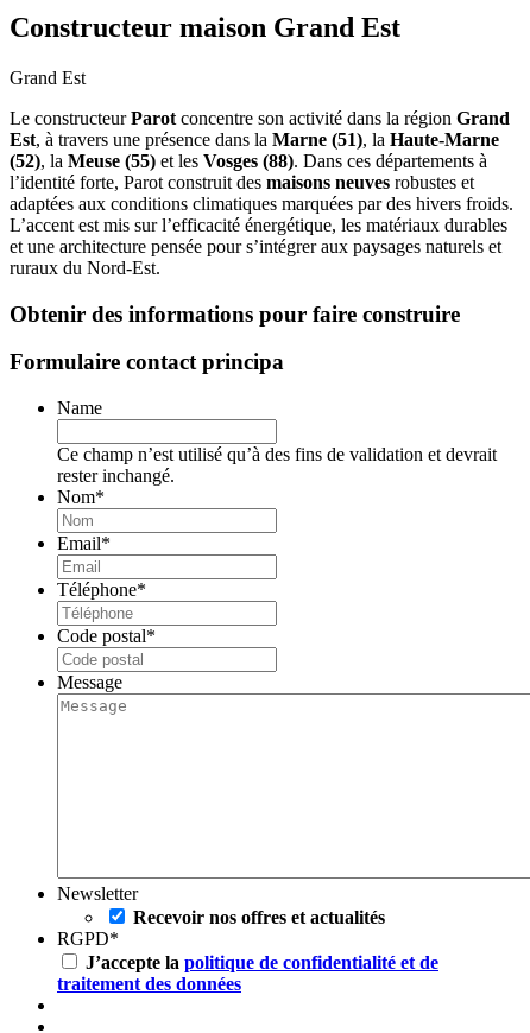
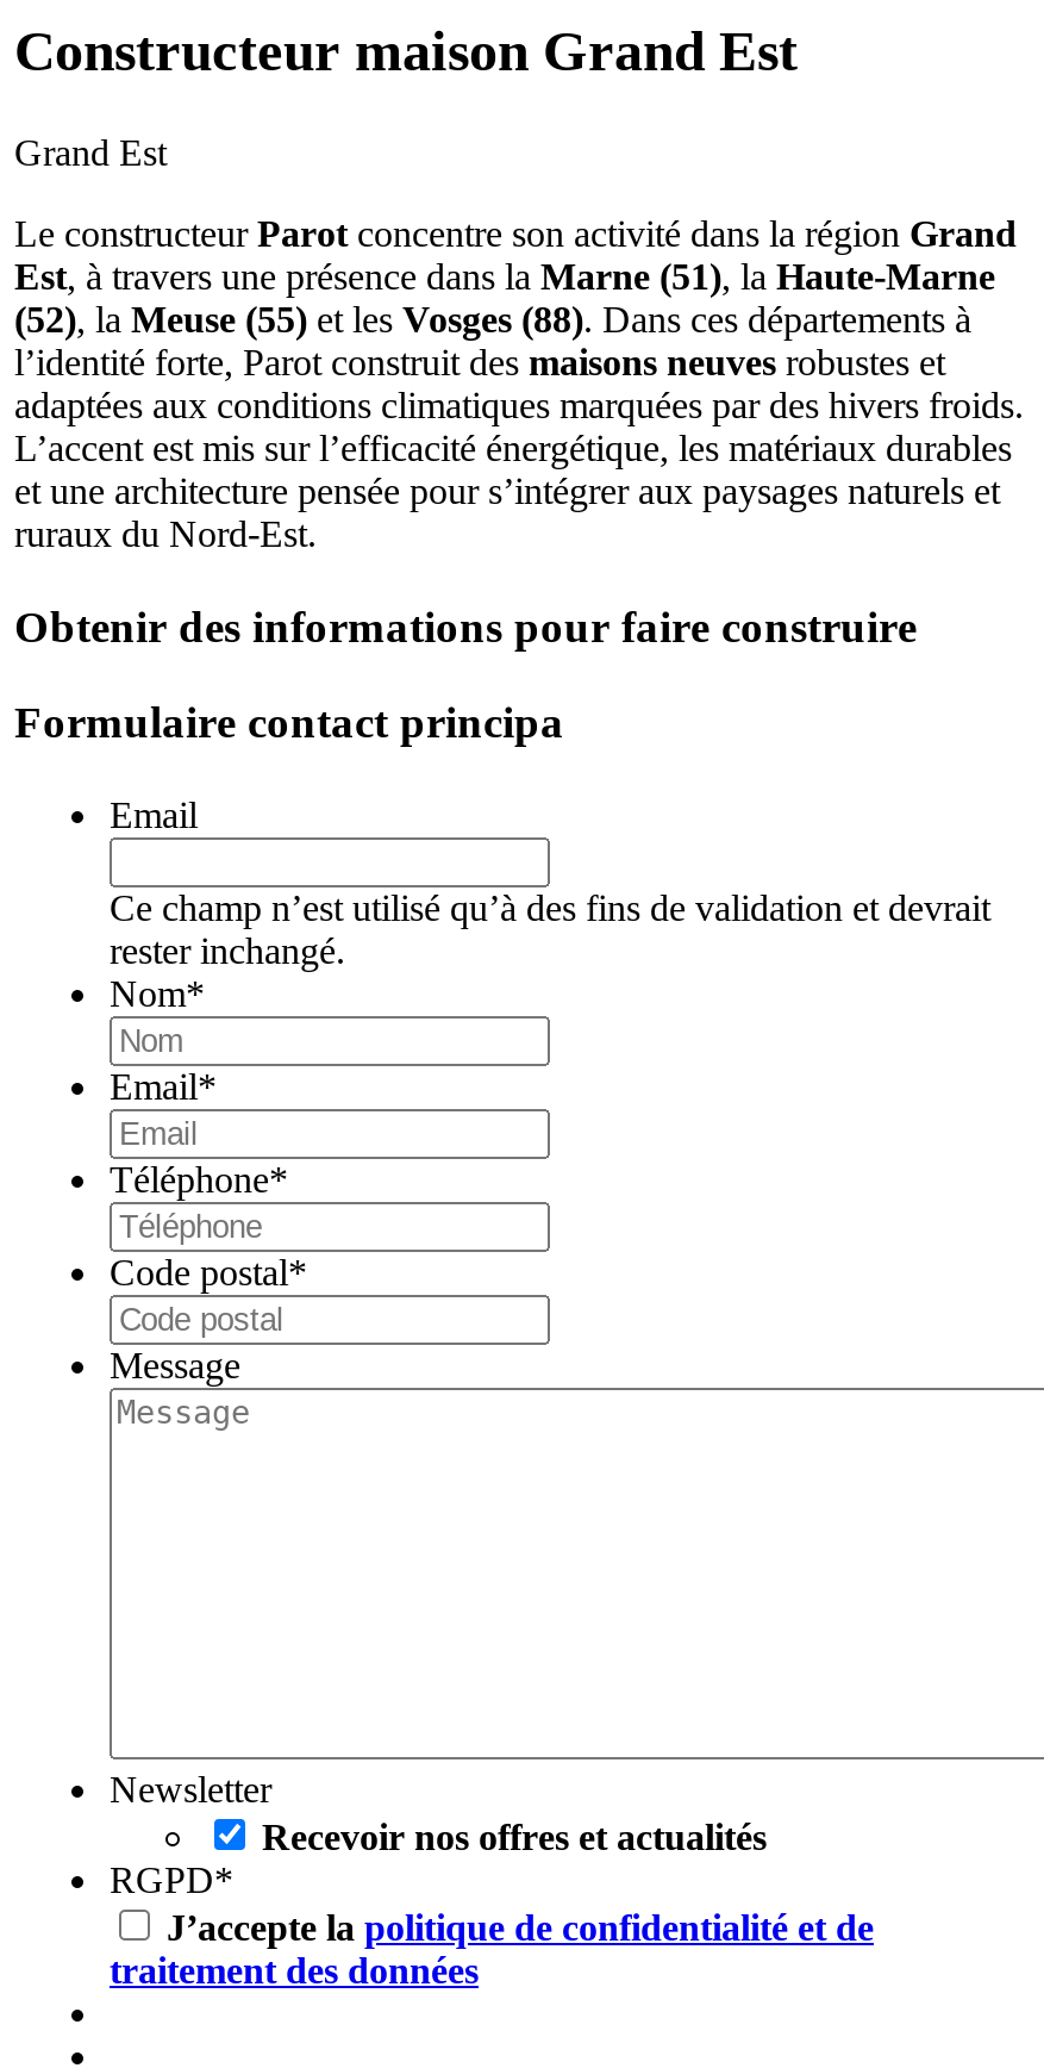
- Name
+ Email
